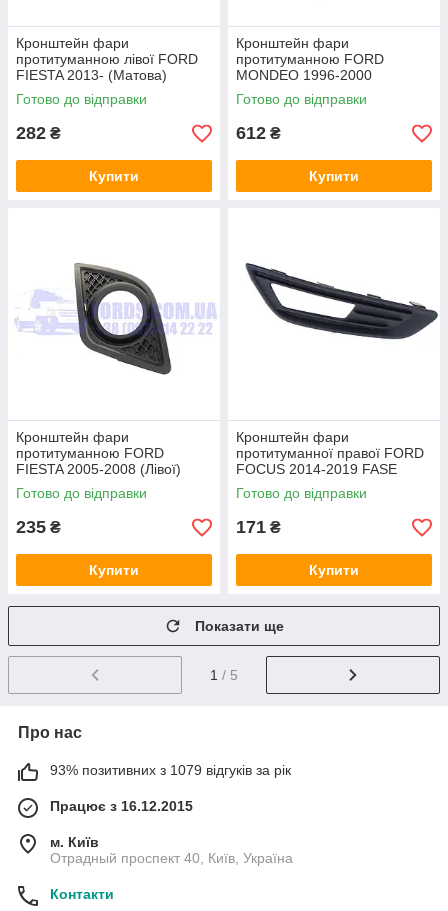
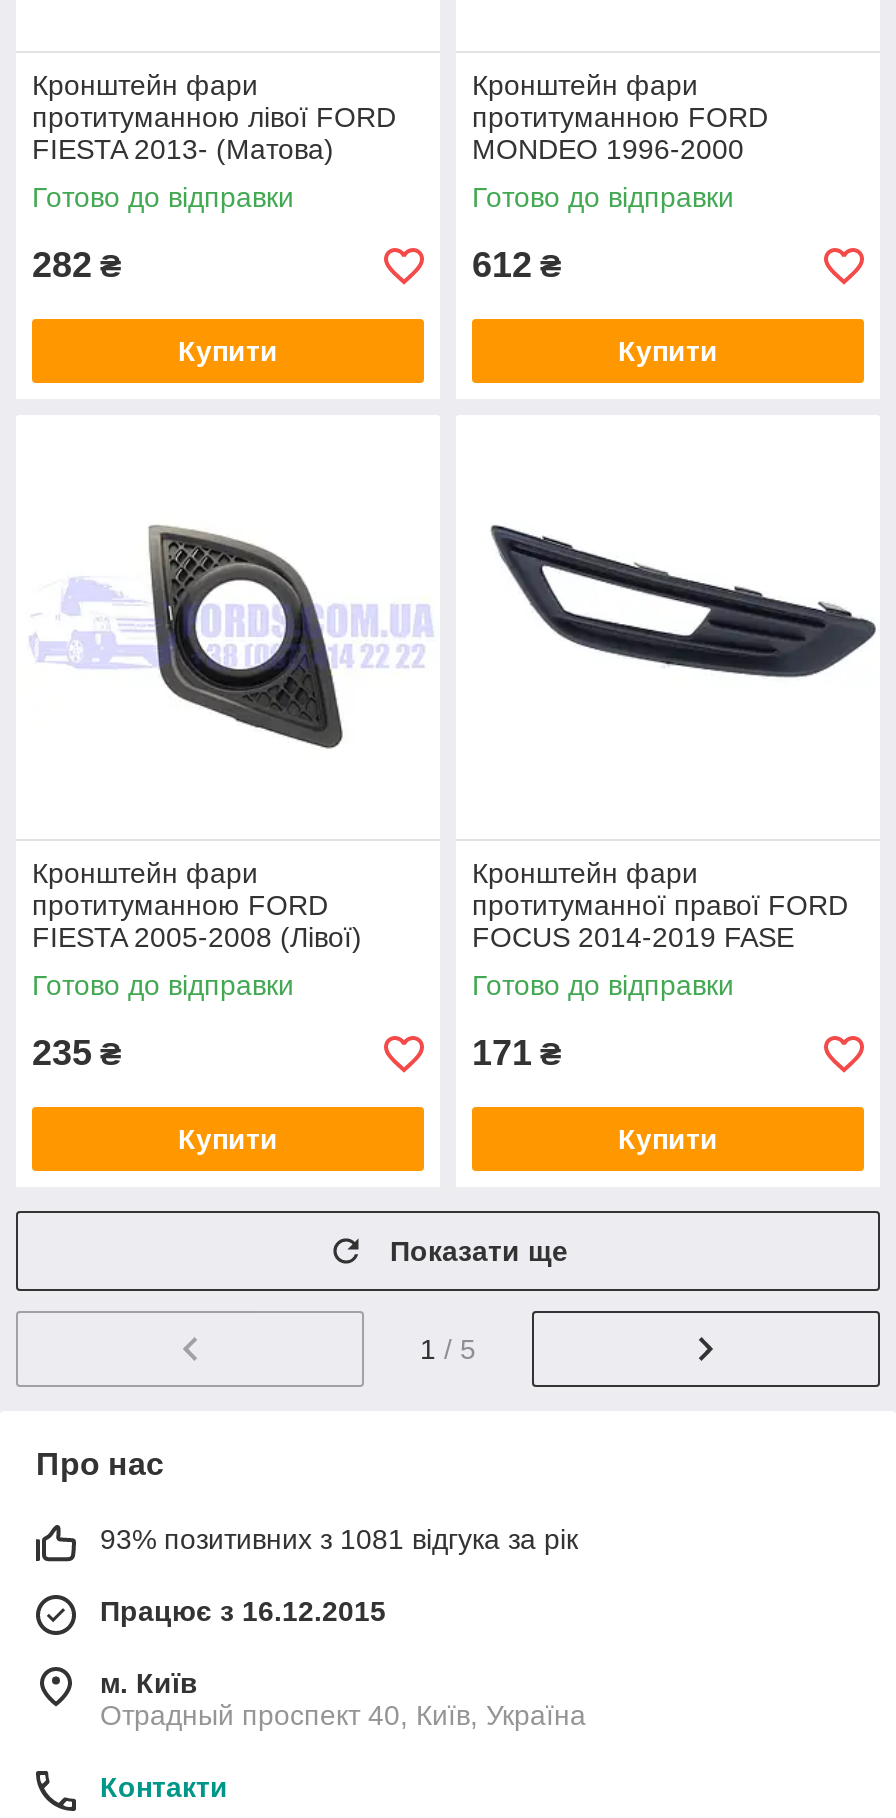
- 93% позитивних з 1079 відгуків за рік
+ 93% позитивних з 1081 відгука за рік
